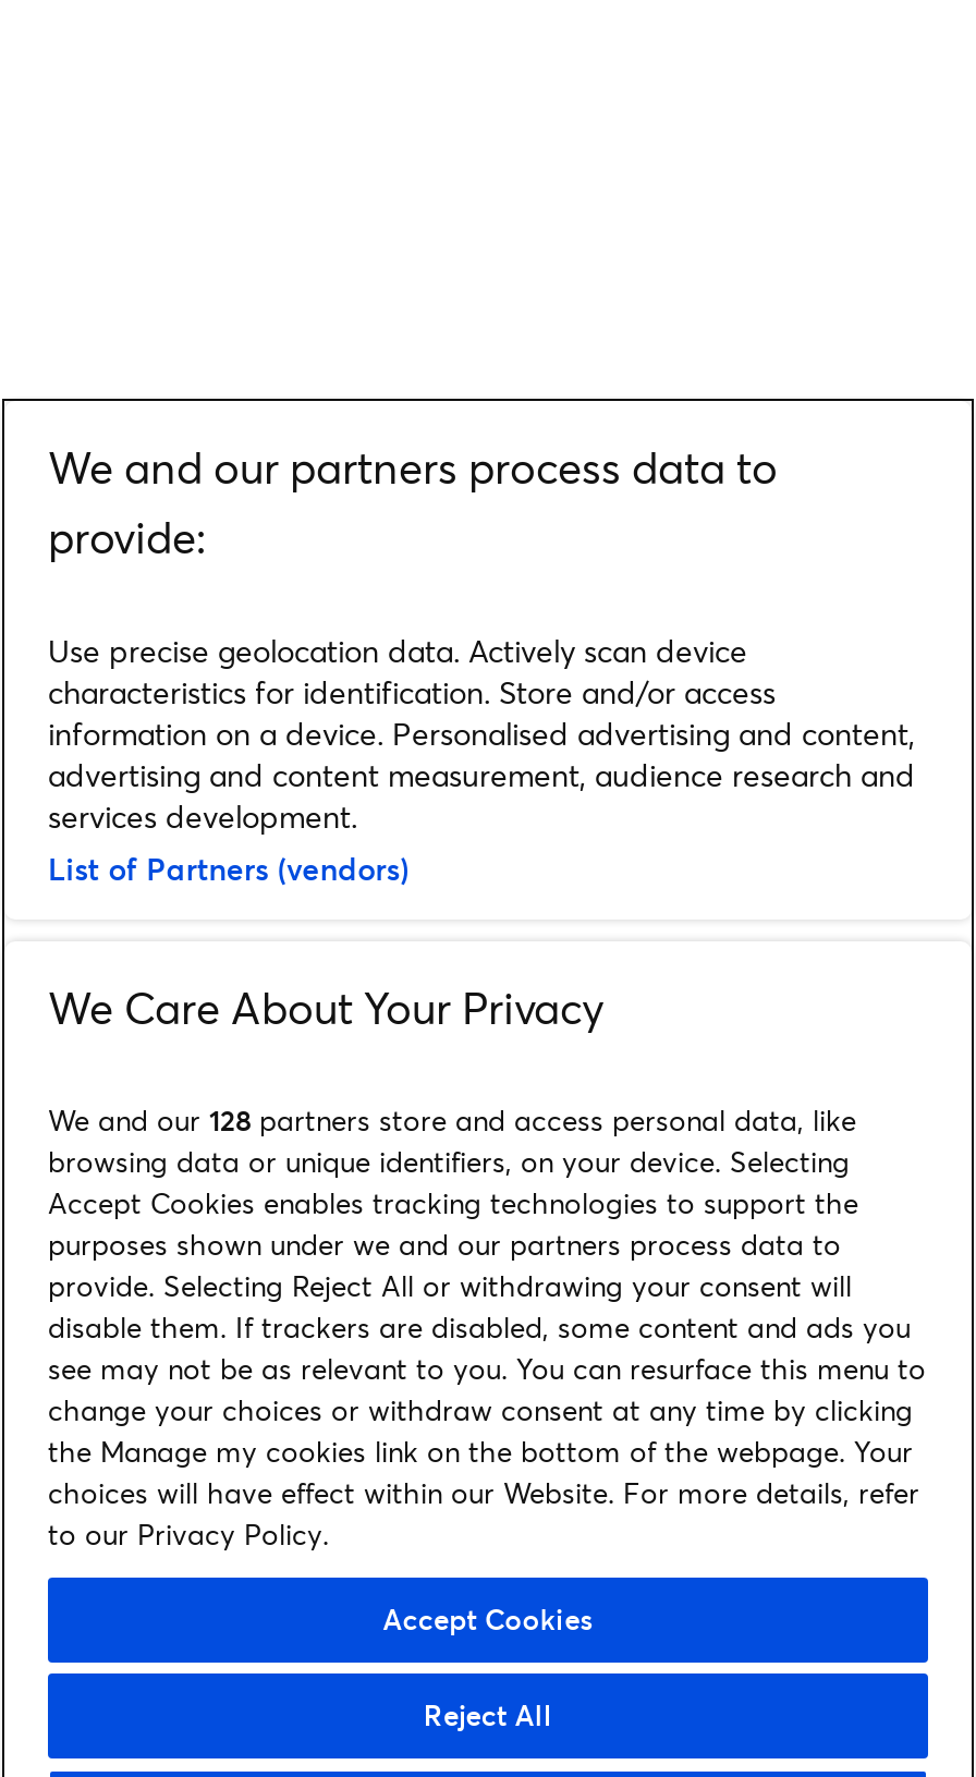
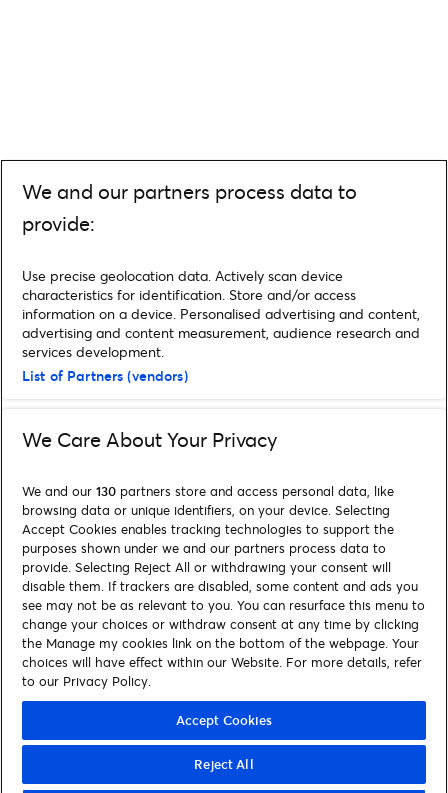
- We and our 128 partners store and access personal data, like
+ We and our 130 partners store and access personal data, like
